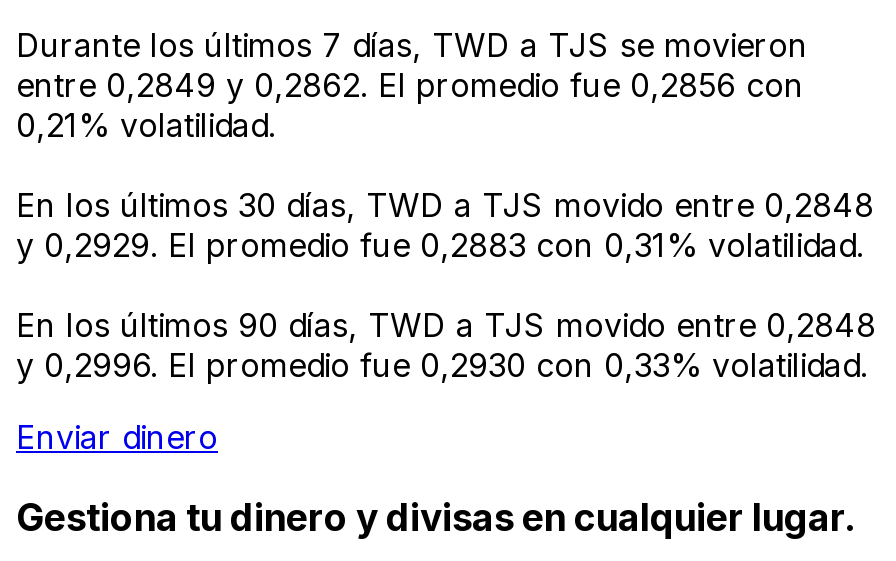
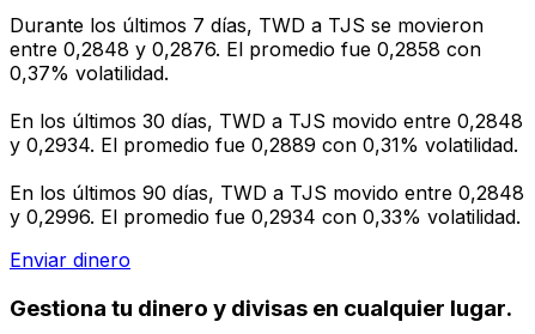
- entre 0,2849 y 0,2862. El promedio fue 0,2856 con
+ entre 0,2848 y 0,2876. El promedio fue 0,2858 con

- 0,21% volatilidad.
+ 0,37% volatilidad.

- y 0,2929. El promedio fue 0,2883 con 0,31% volatilidad.
+ y 0,2934. El promedio fue 0,2889 con 0,31% volatilidad.

- y 0,2996. El promedio fue 0,2930 con 0,33% volatilidad.
+ y 0,2996. El promedio fue 0,2934 con 0,33% volatilidad.
